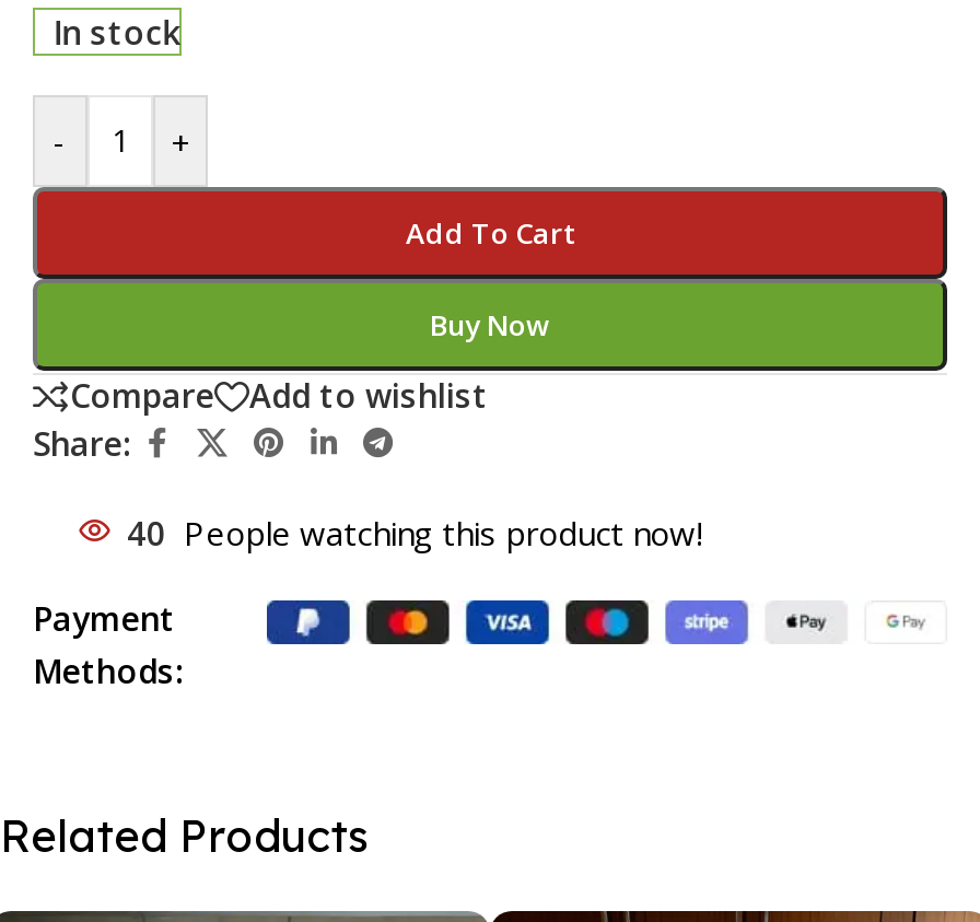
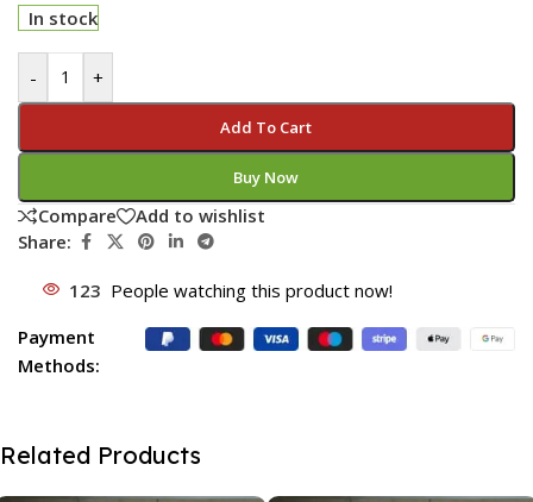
- 40 People watching this product now!
+ 123 People watching this product now!
